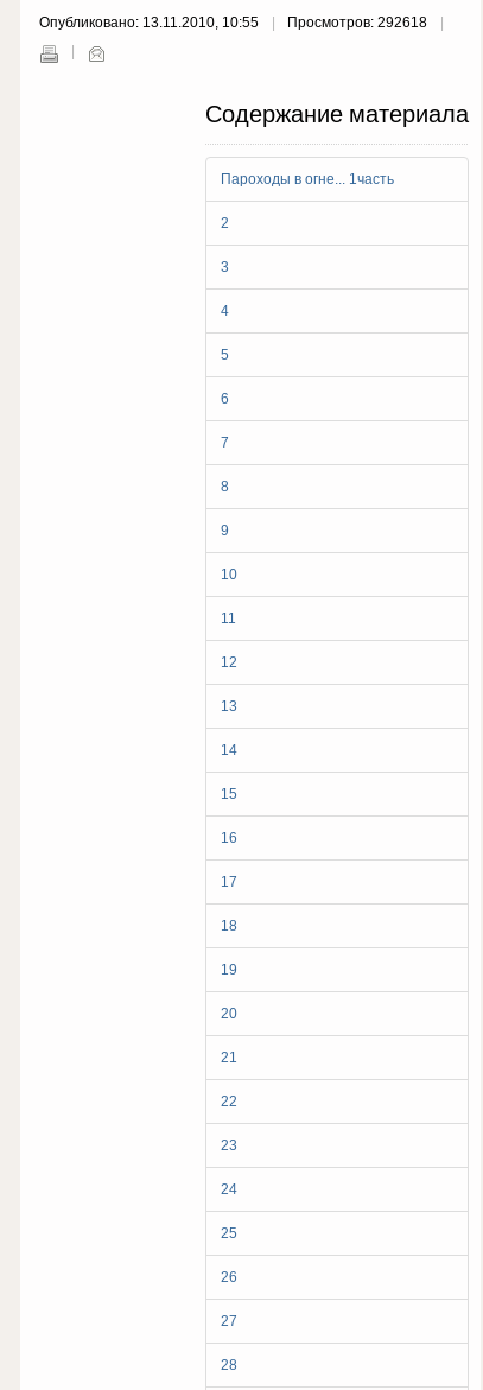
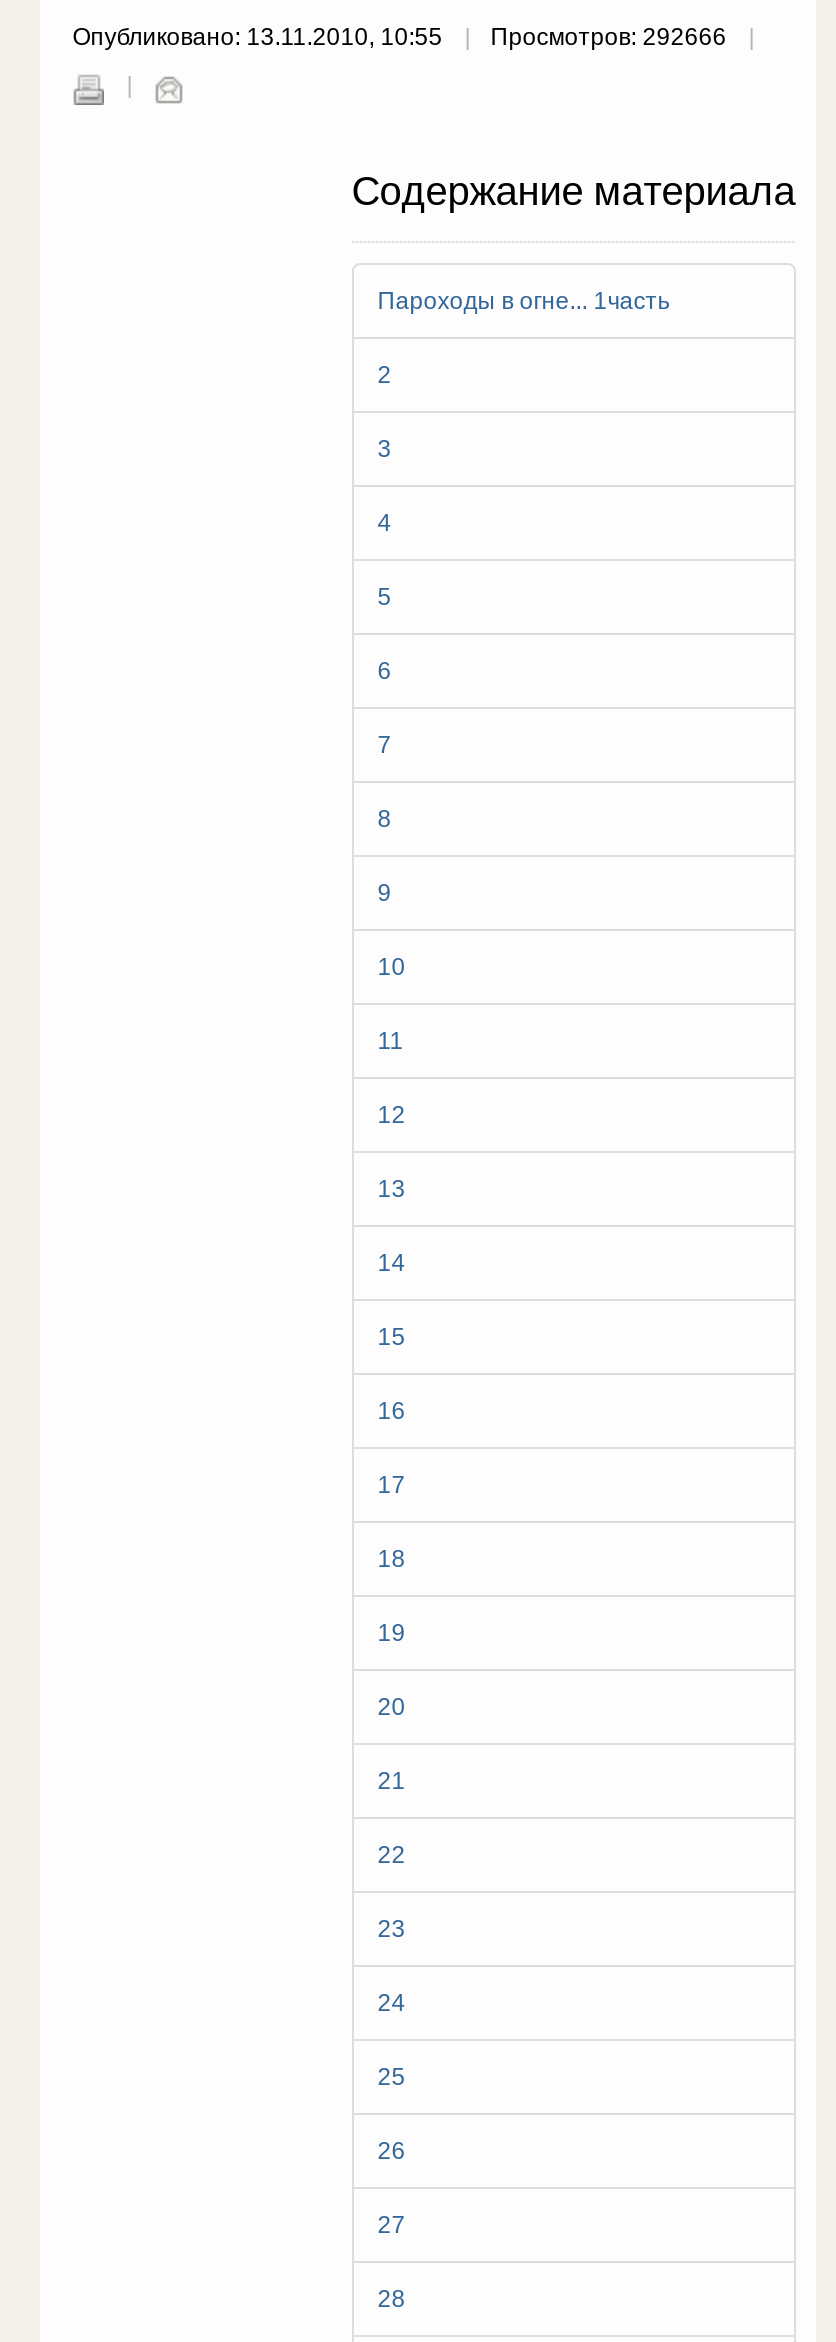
- Опубликовано: 13.11.2010, 10:55 Просмотров: 292618
+ Опубликовано: 13.11.2010, 10:55 Просмотров: 292666
